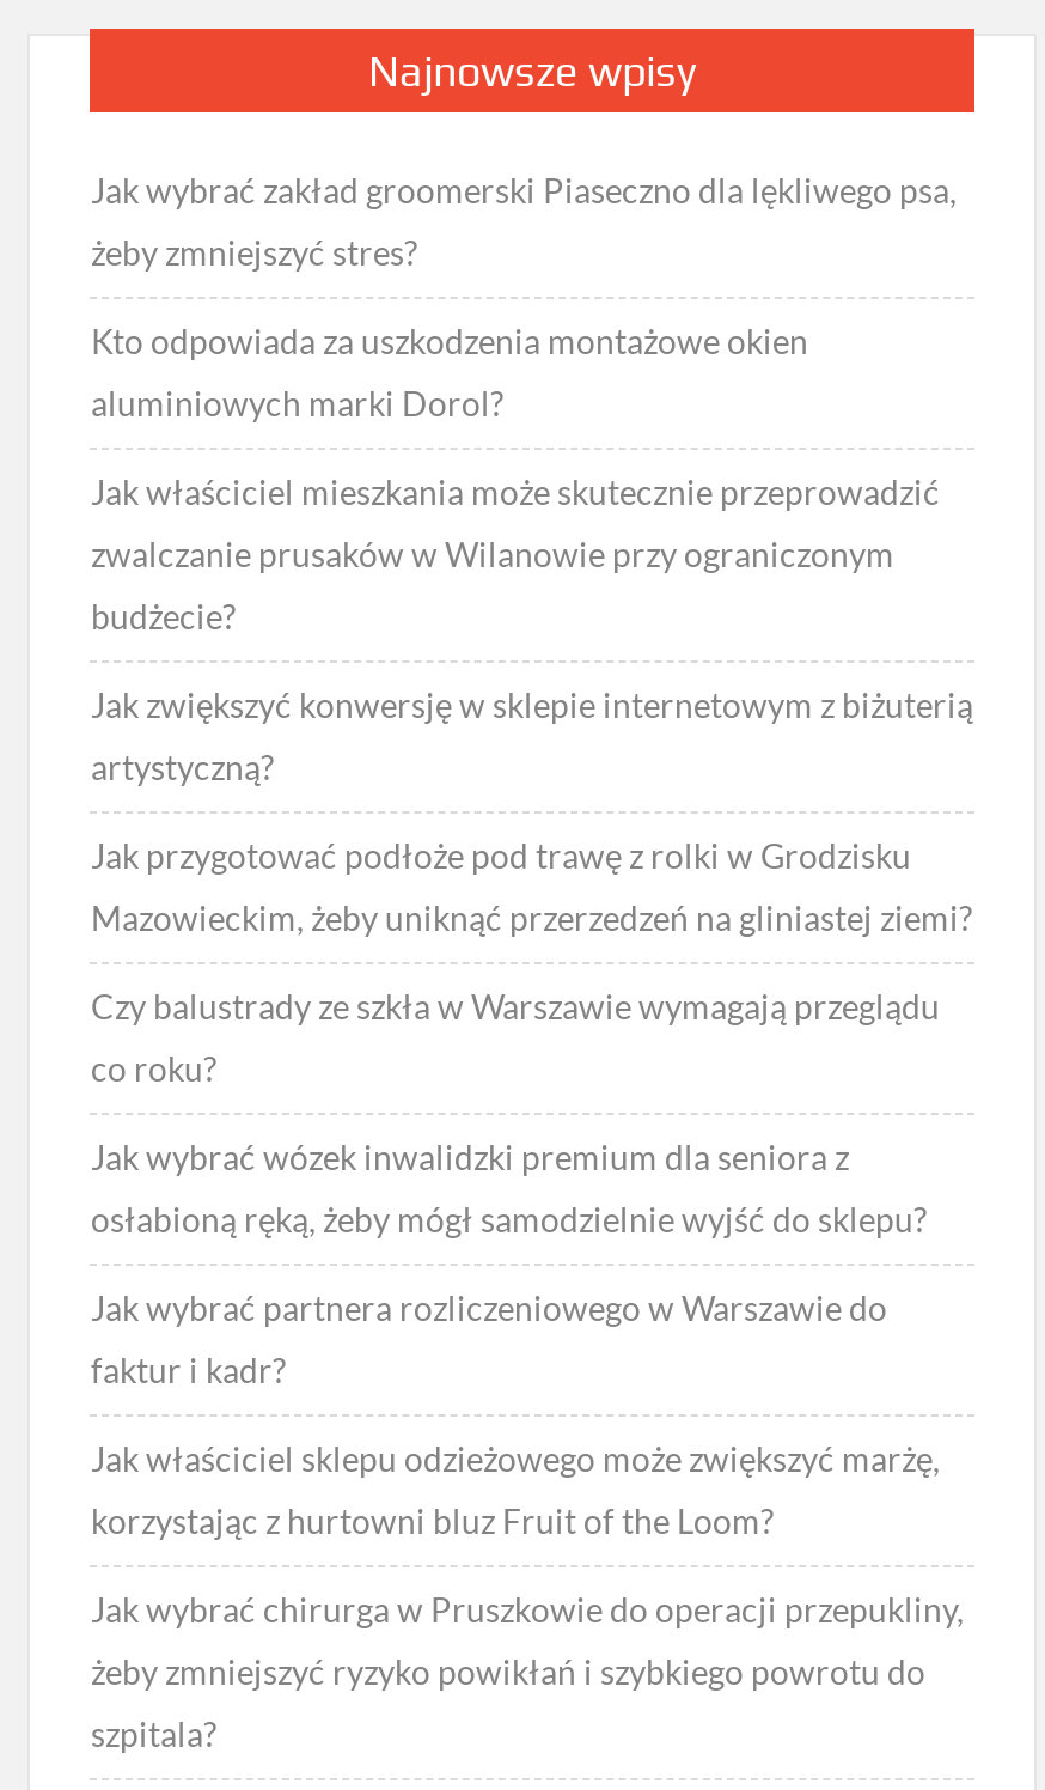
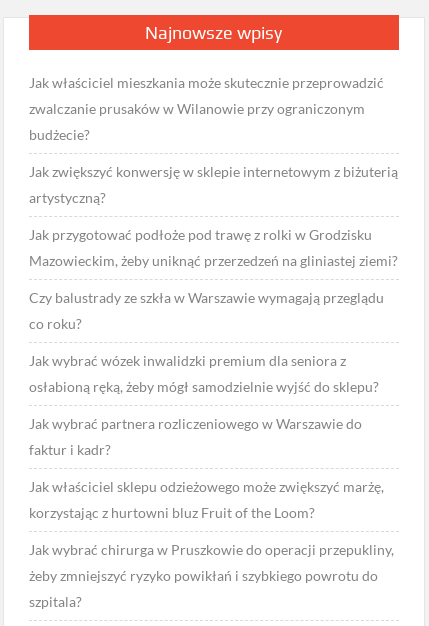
- Jak wybrać zakład groomerski Piaseczno dla lękliwego psa,
- żeby zmniejszyć stres?
- Kto odpowiada za uszkodzenia montażowe okien
- aluminiowych marki Dorol?
